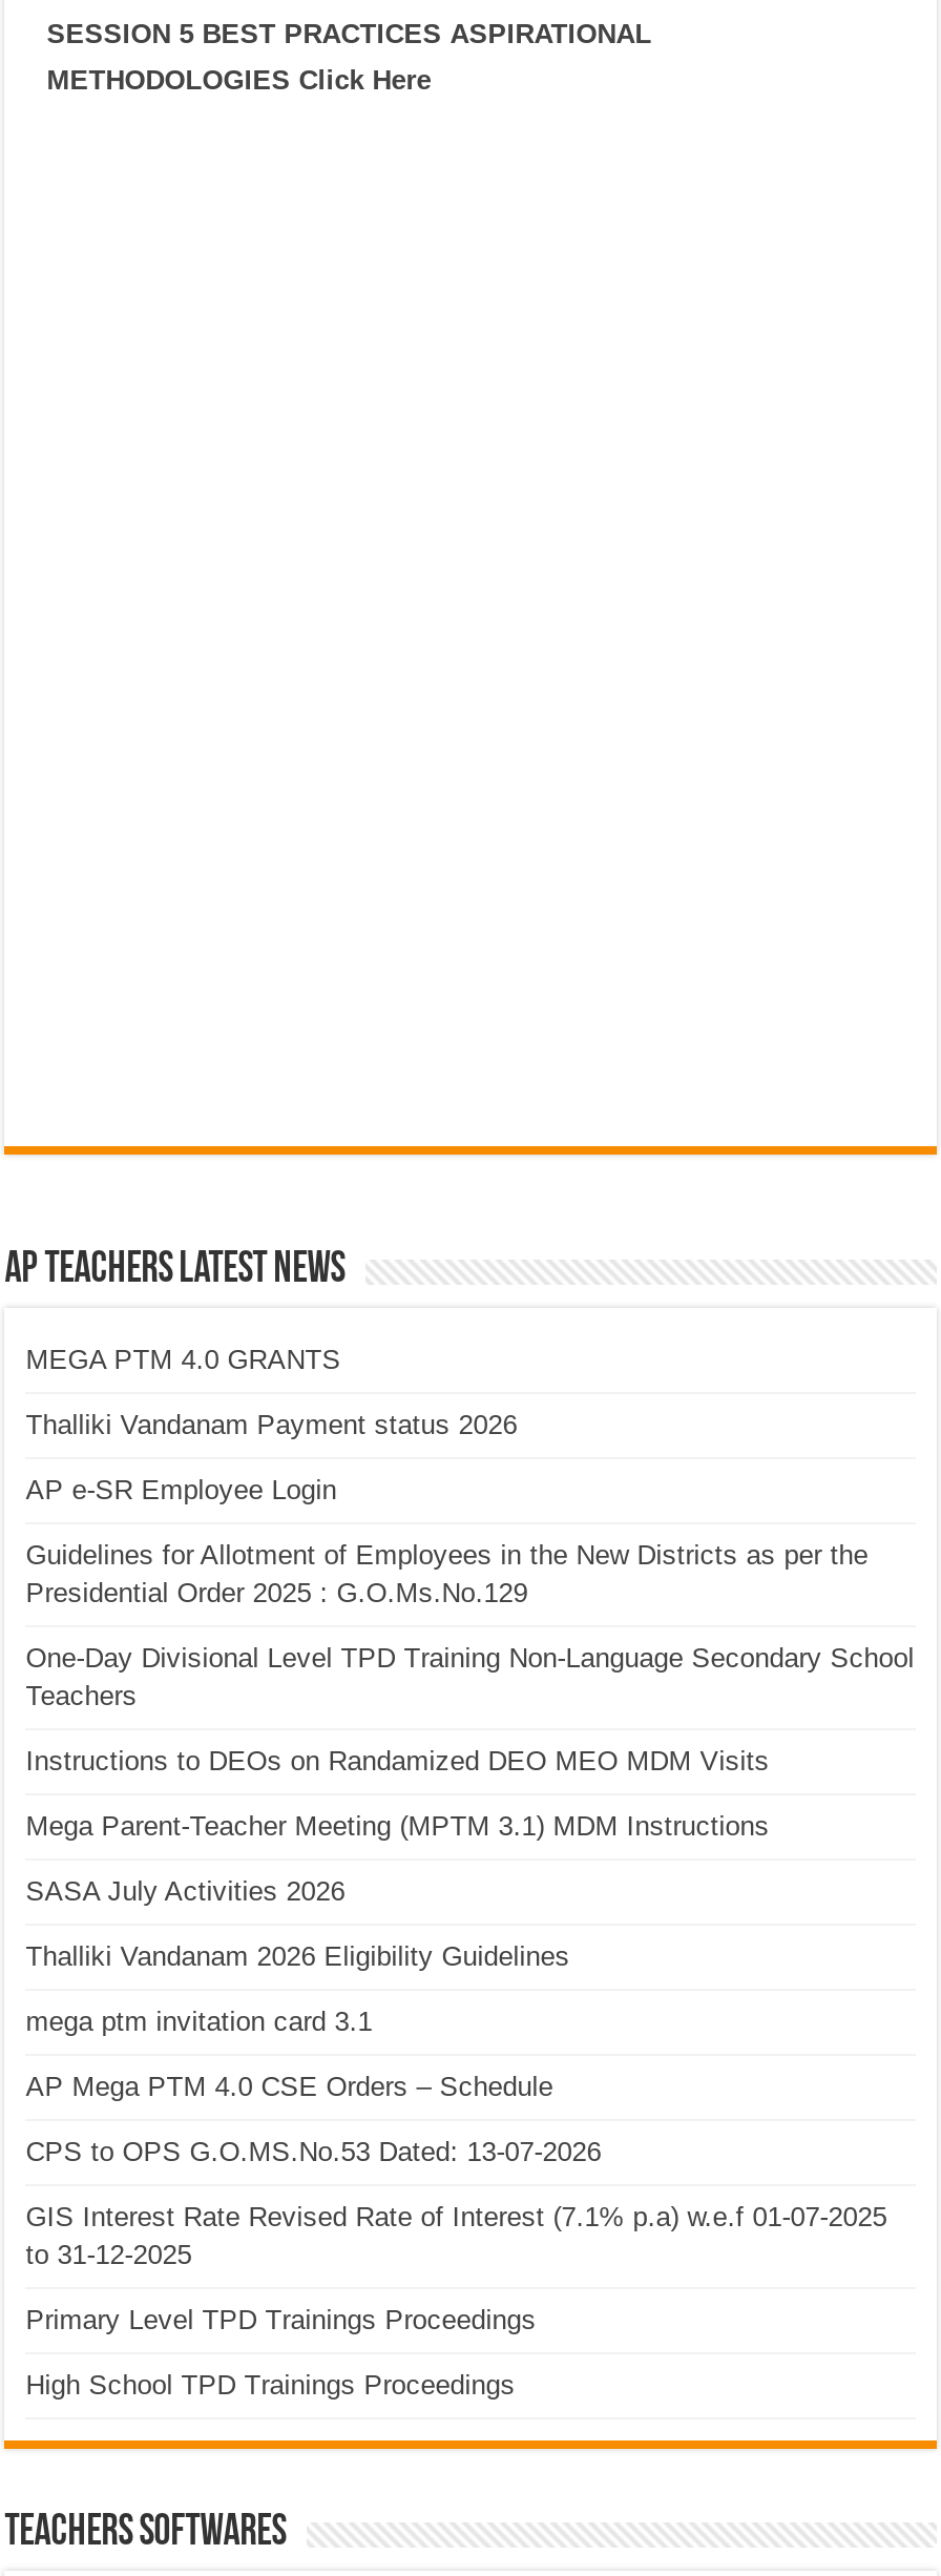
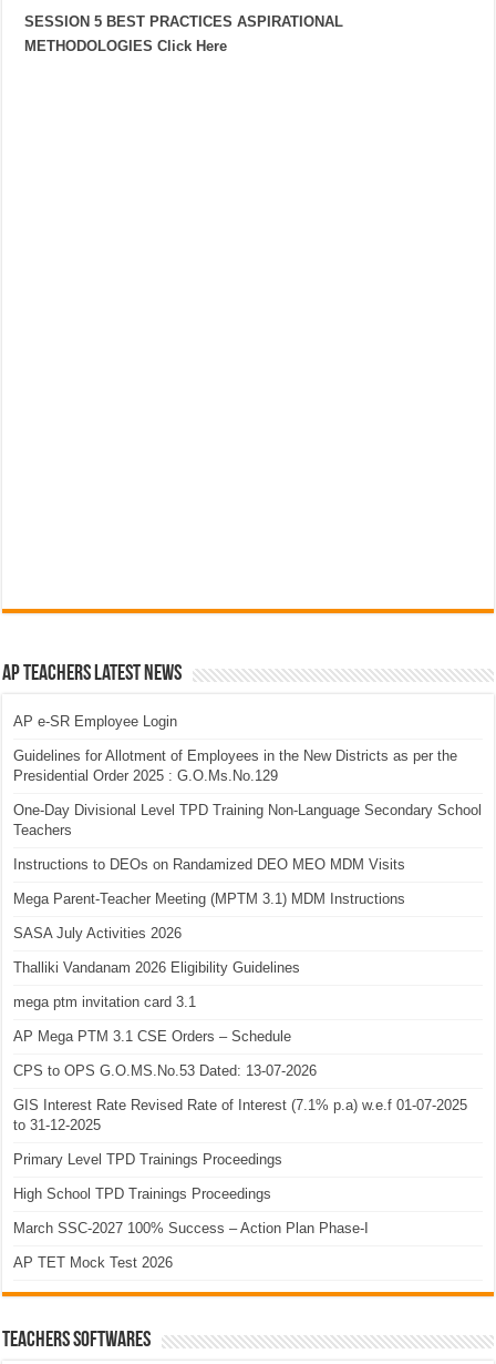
- MEGA PTM 4.0 GRANTS
- Thalliki Vandanam Payment status 2026

moved up: AP e-SR Employee Login | Guidelines for Allotment of Employees in the New Districts as per the | Presidential Order 2025 : G.O.Ms.No.129 | ... | Thalliki Vandanam 2026 Eligibility Guidelines | mega ptm invitation card 3.1

- AP Mega PTM 4.0 CSE Orders – Schedule
+ AP Mega PTM 3.1 CSE Orders – Schedule

moved up: CPS to OPS G.O.MS.No.53 Dated: 13-07-2026 | GIS Interest Rate Revised Rate of Interest (7.1% p.a) w.e.f 01-07-2025 | to 31-12-2025 | Primary Level TPD Trainings Proceedings | High School TPD Trainings Proceedings

+ March SSC-2027 100% Success – Action Plan Phase-I
+ AP TET Mock Test 2026
